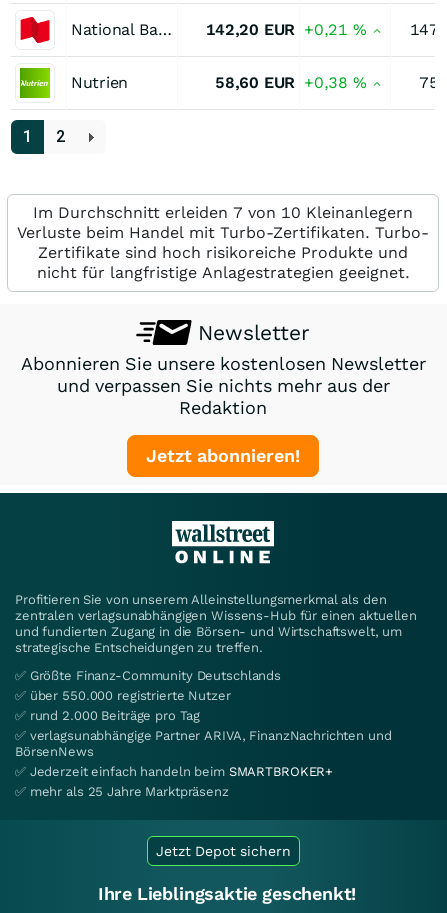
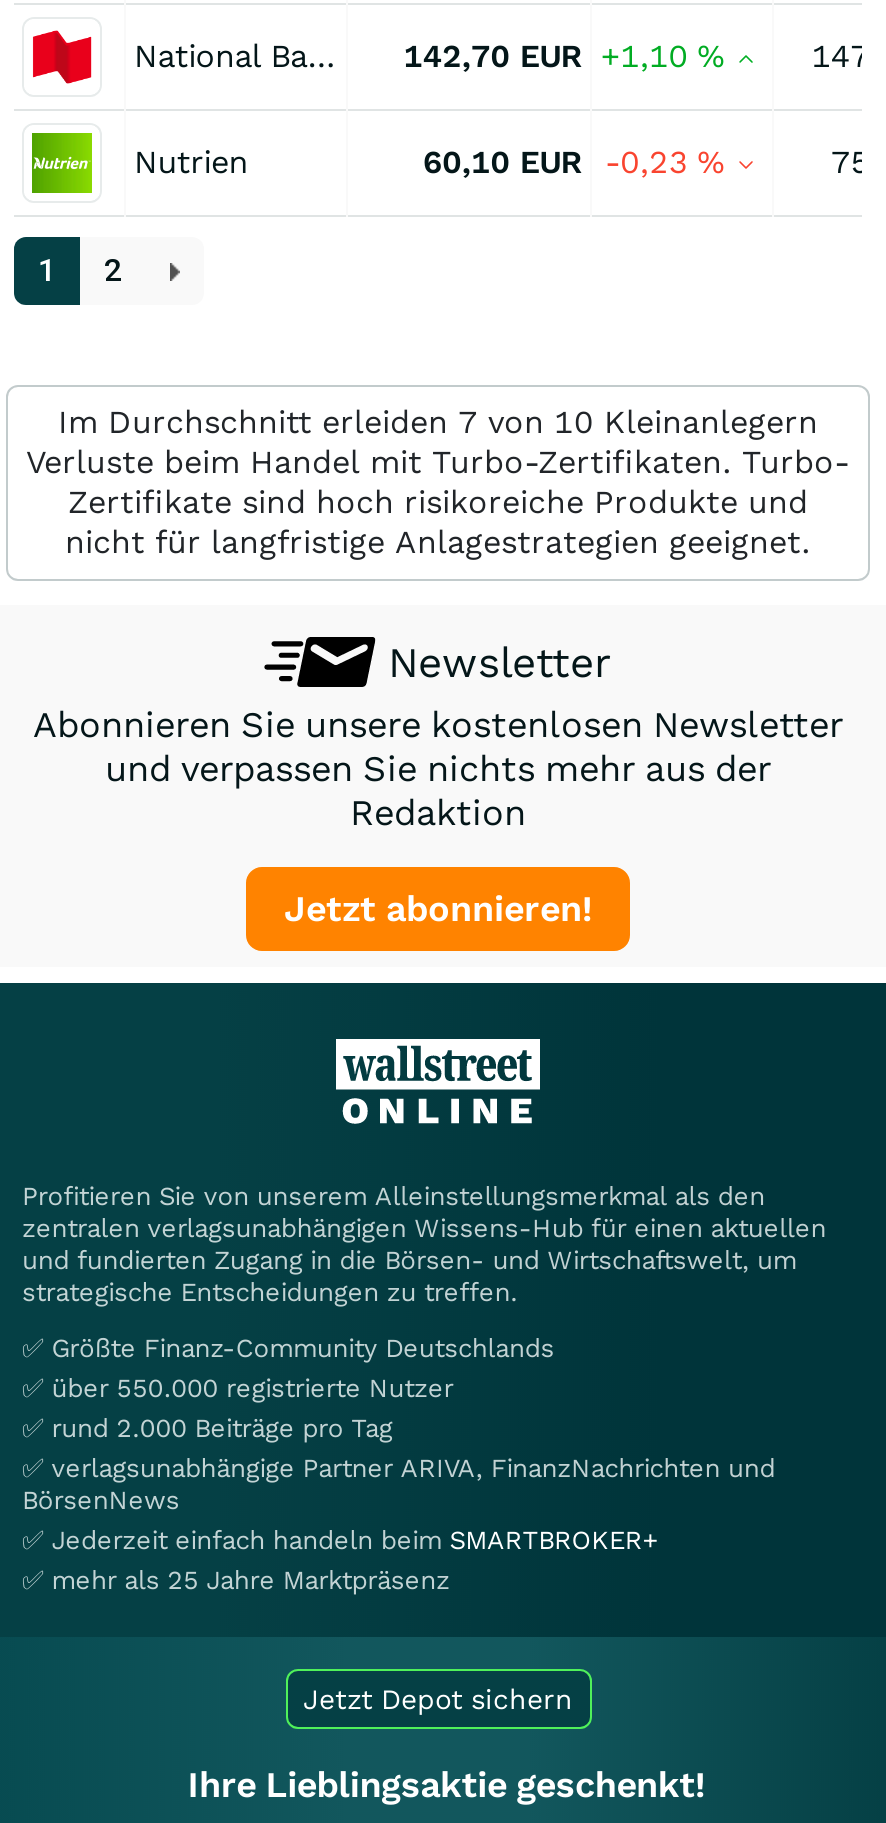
- 142,20 EUR +0,21%
+ 142,70 EUR +1,10%

- 58,60 EUR +0,38%
+ 60,10 EUR -0,23%
